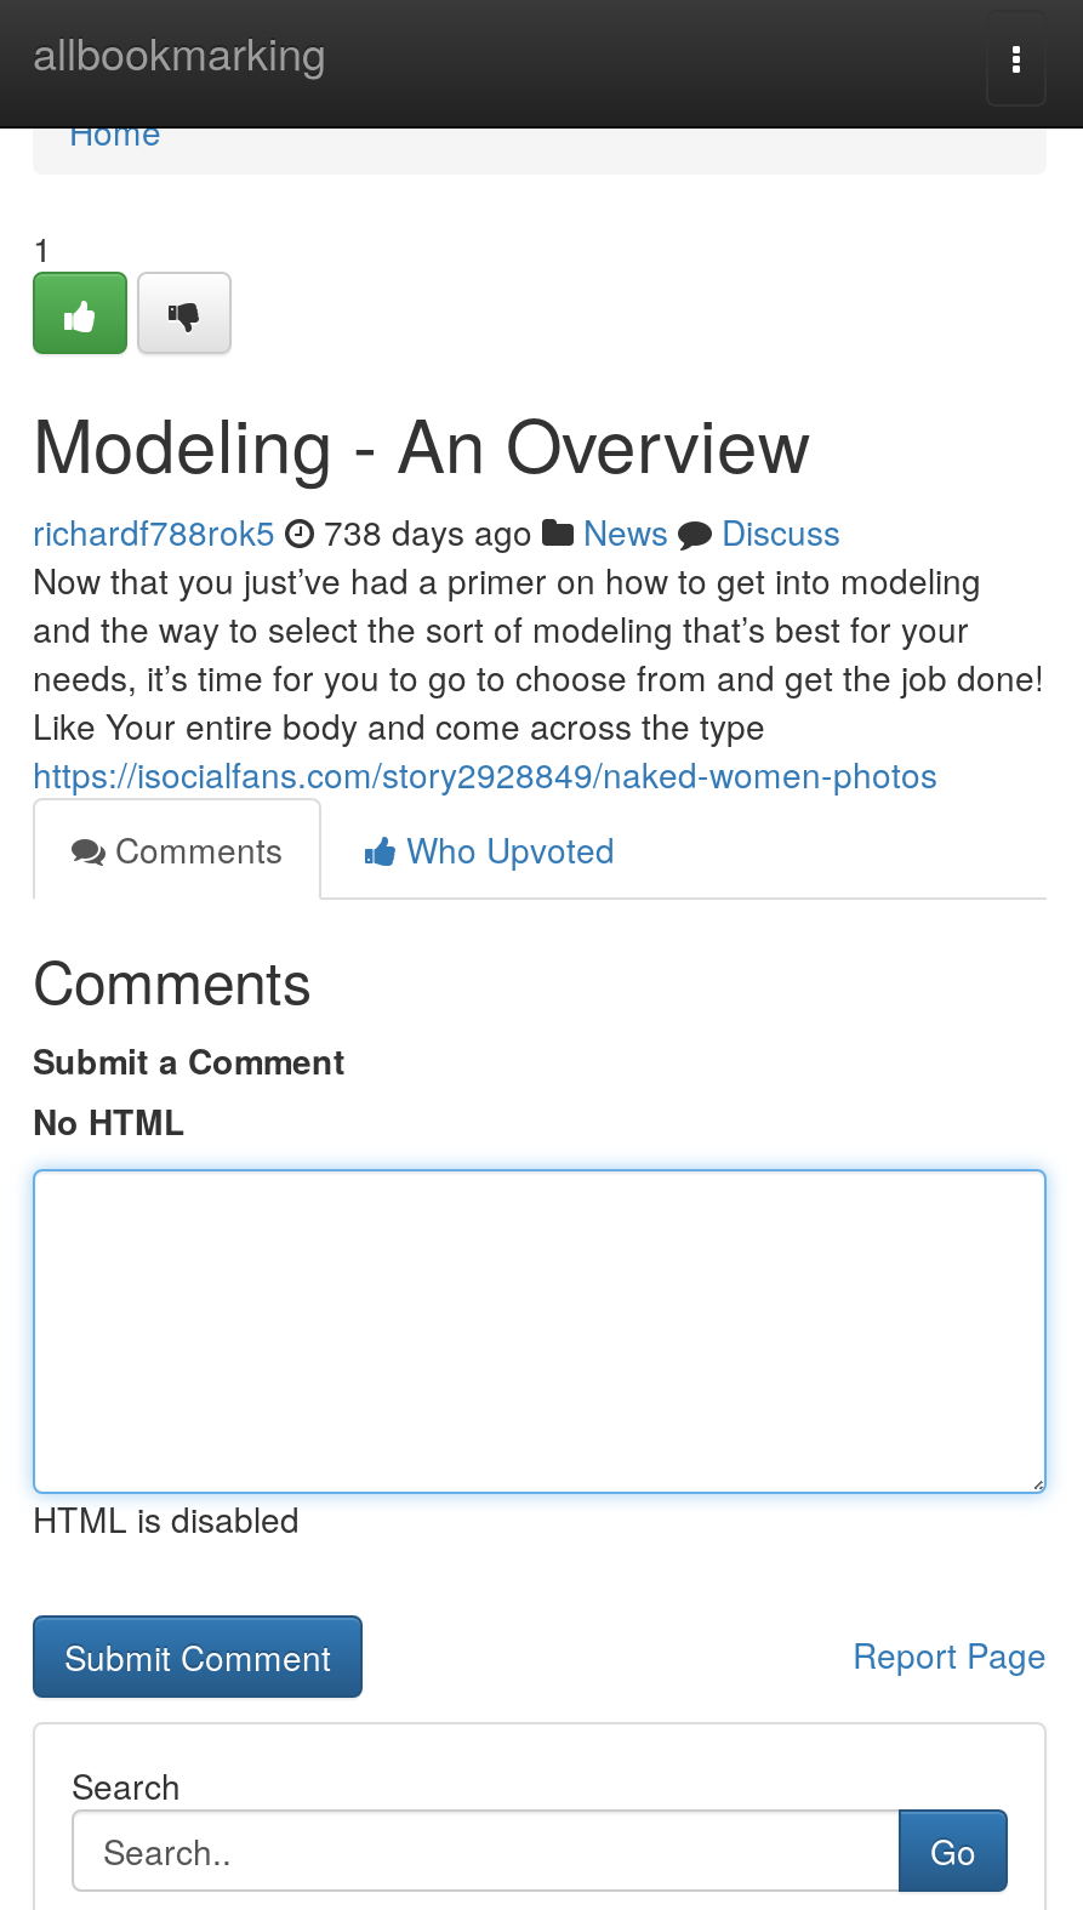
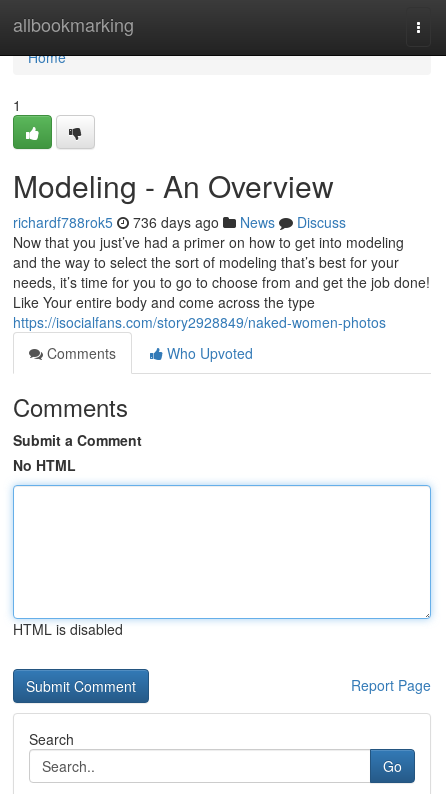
- richardf788rok5 738 days ago News Discuss
+ richardf788rok5 736 days ago News Discuss
